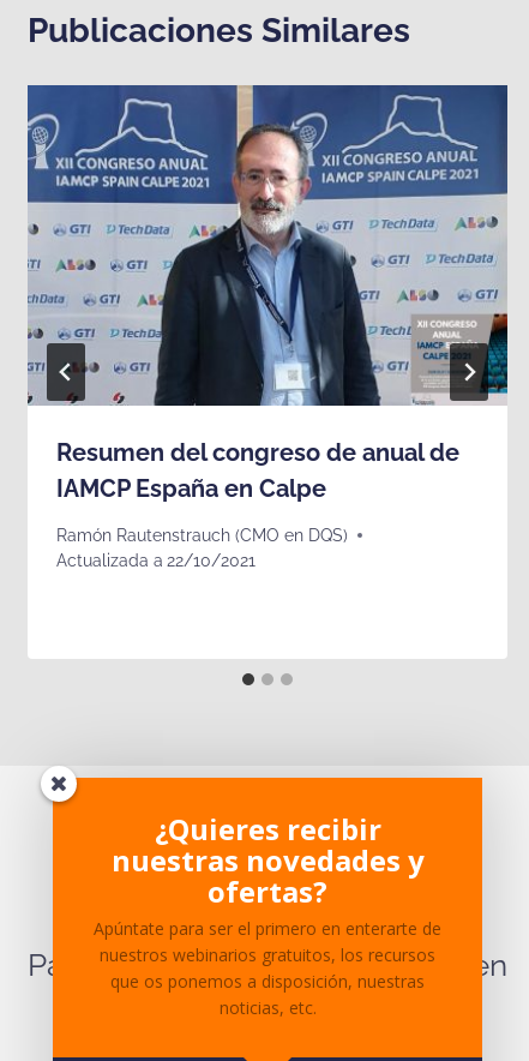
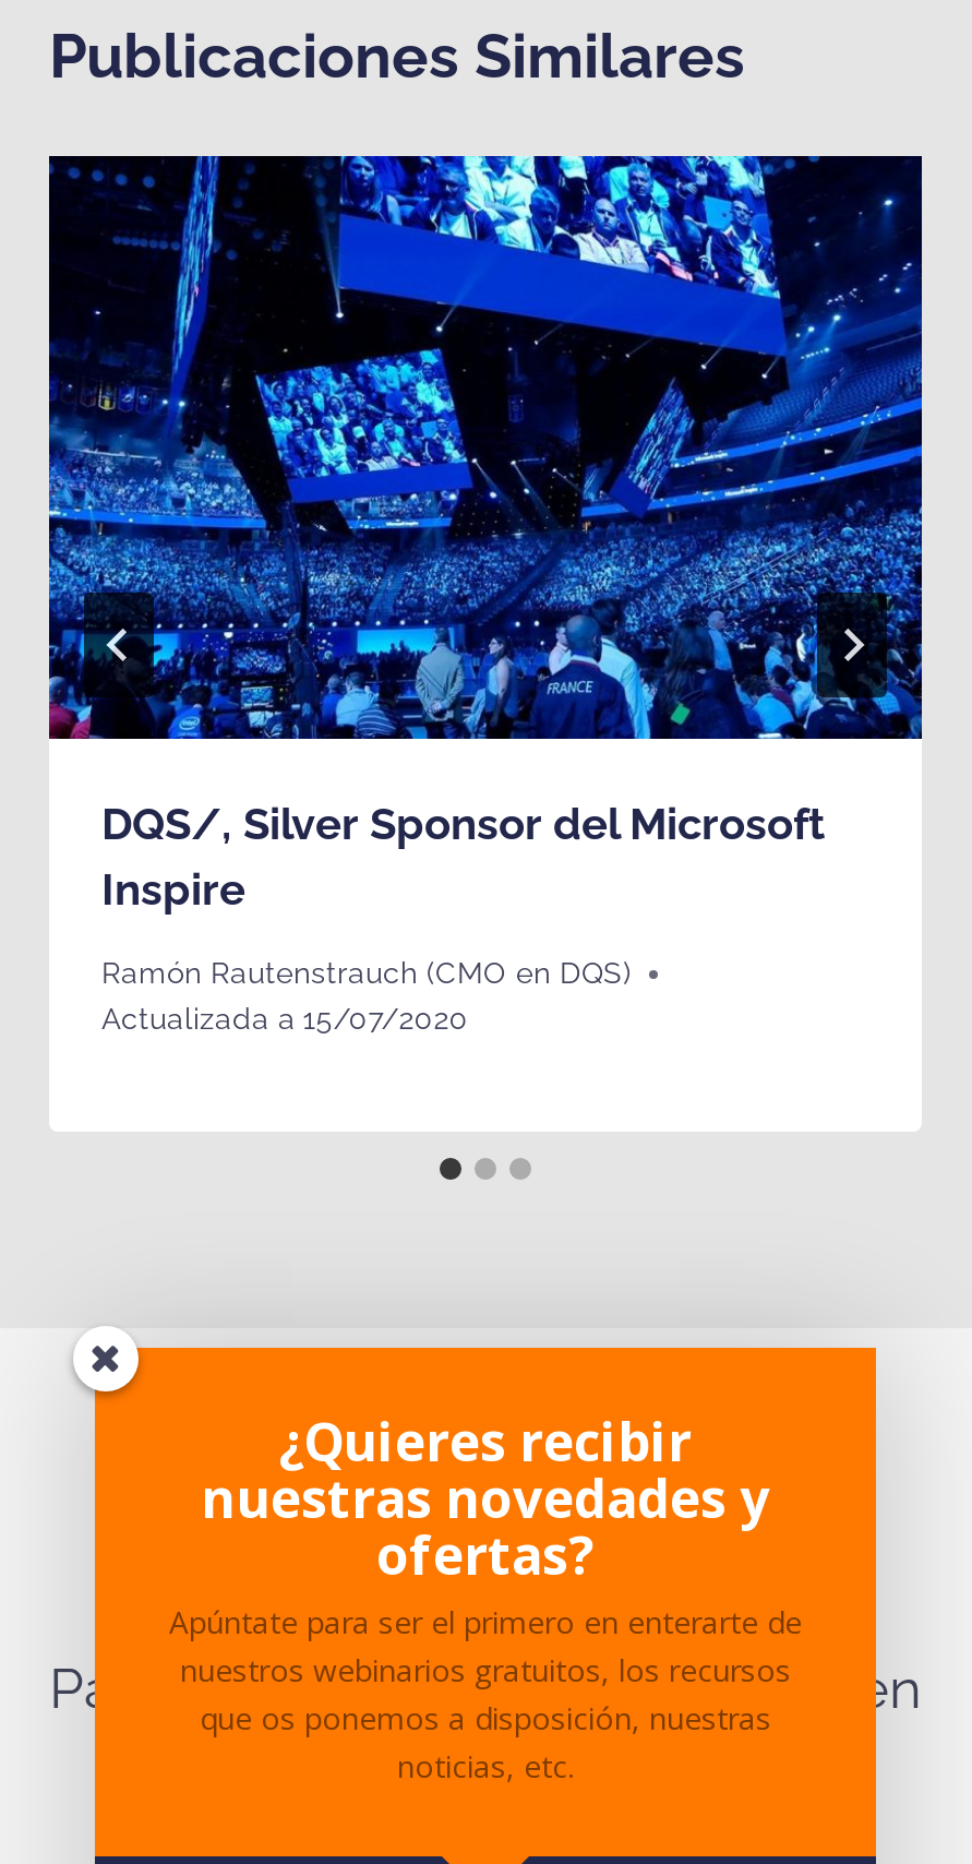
- [image]
- Resumen del congreso de anual de
- IAMCP España en Calpe
+ [image]
+ DQS/, Silver Sponsor del Microsoft
+ Inspire

- Actualizada a 22/10/2021
+ Actualizada a 15/07/2020
